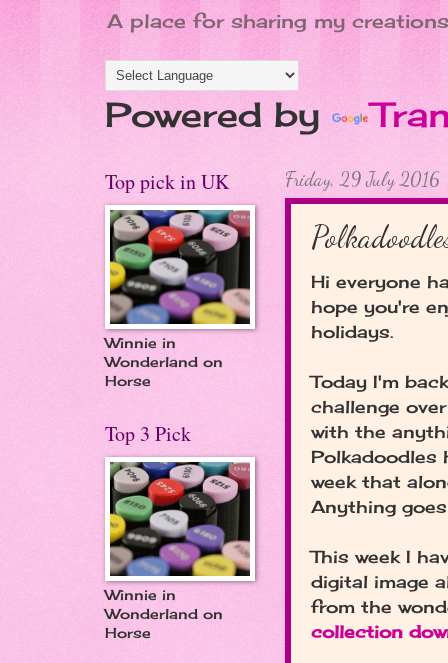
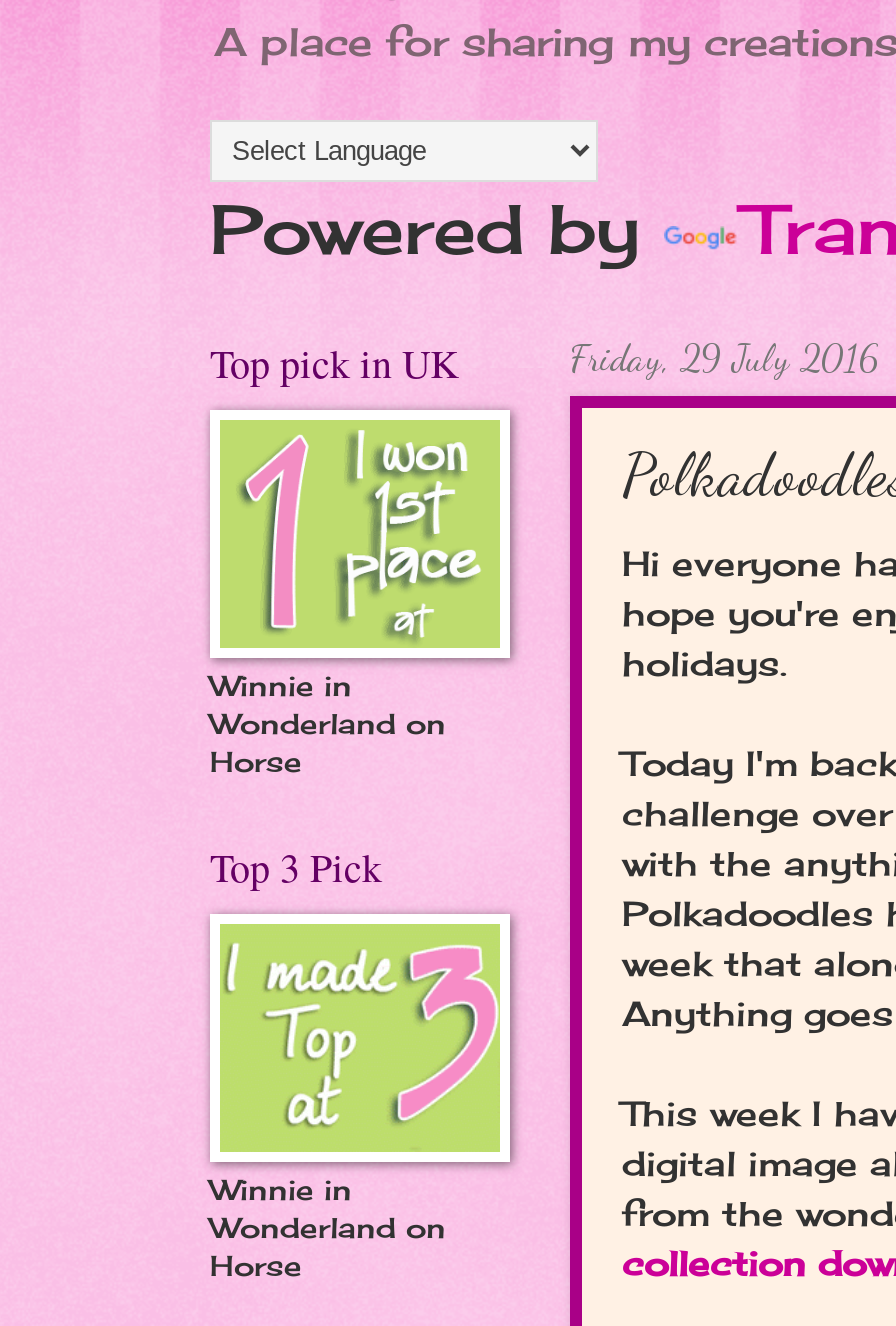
- [image]
+ [image]

- [image]
+ [image]
